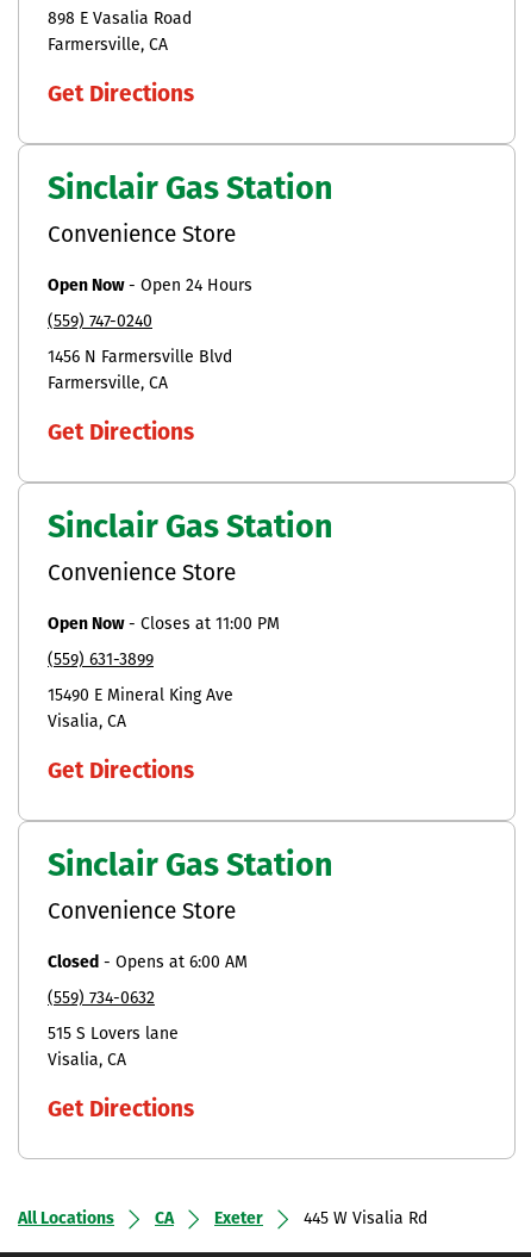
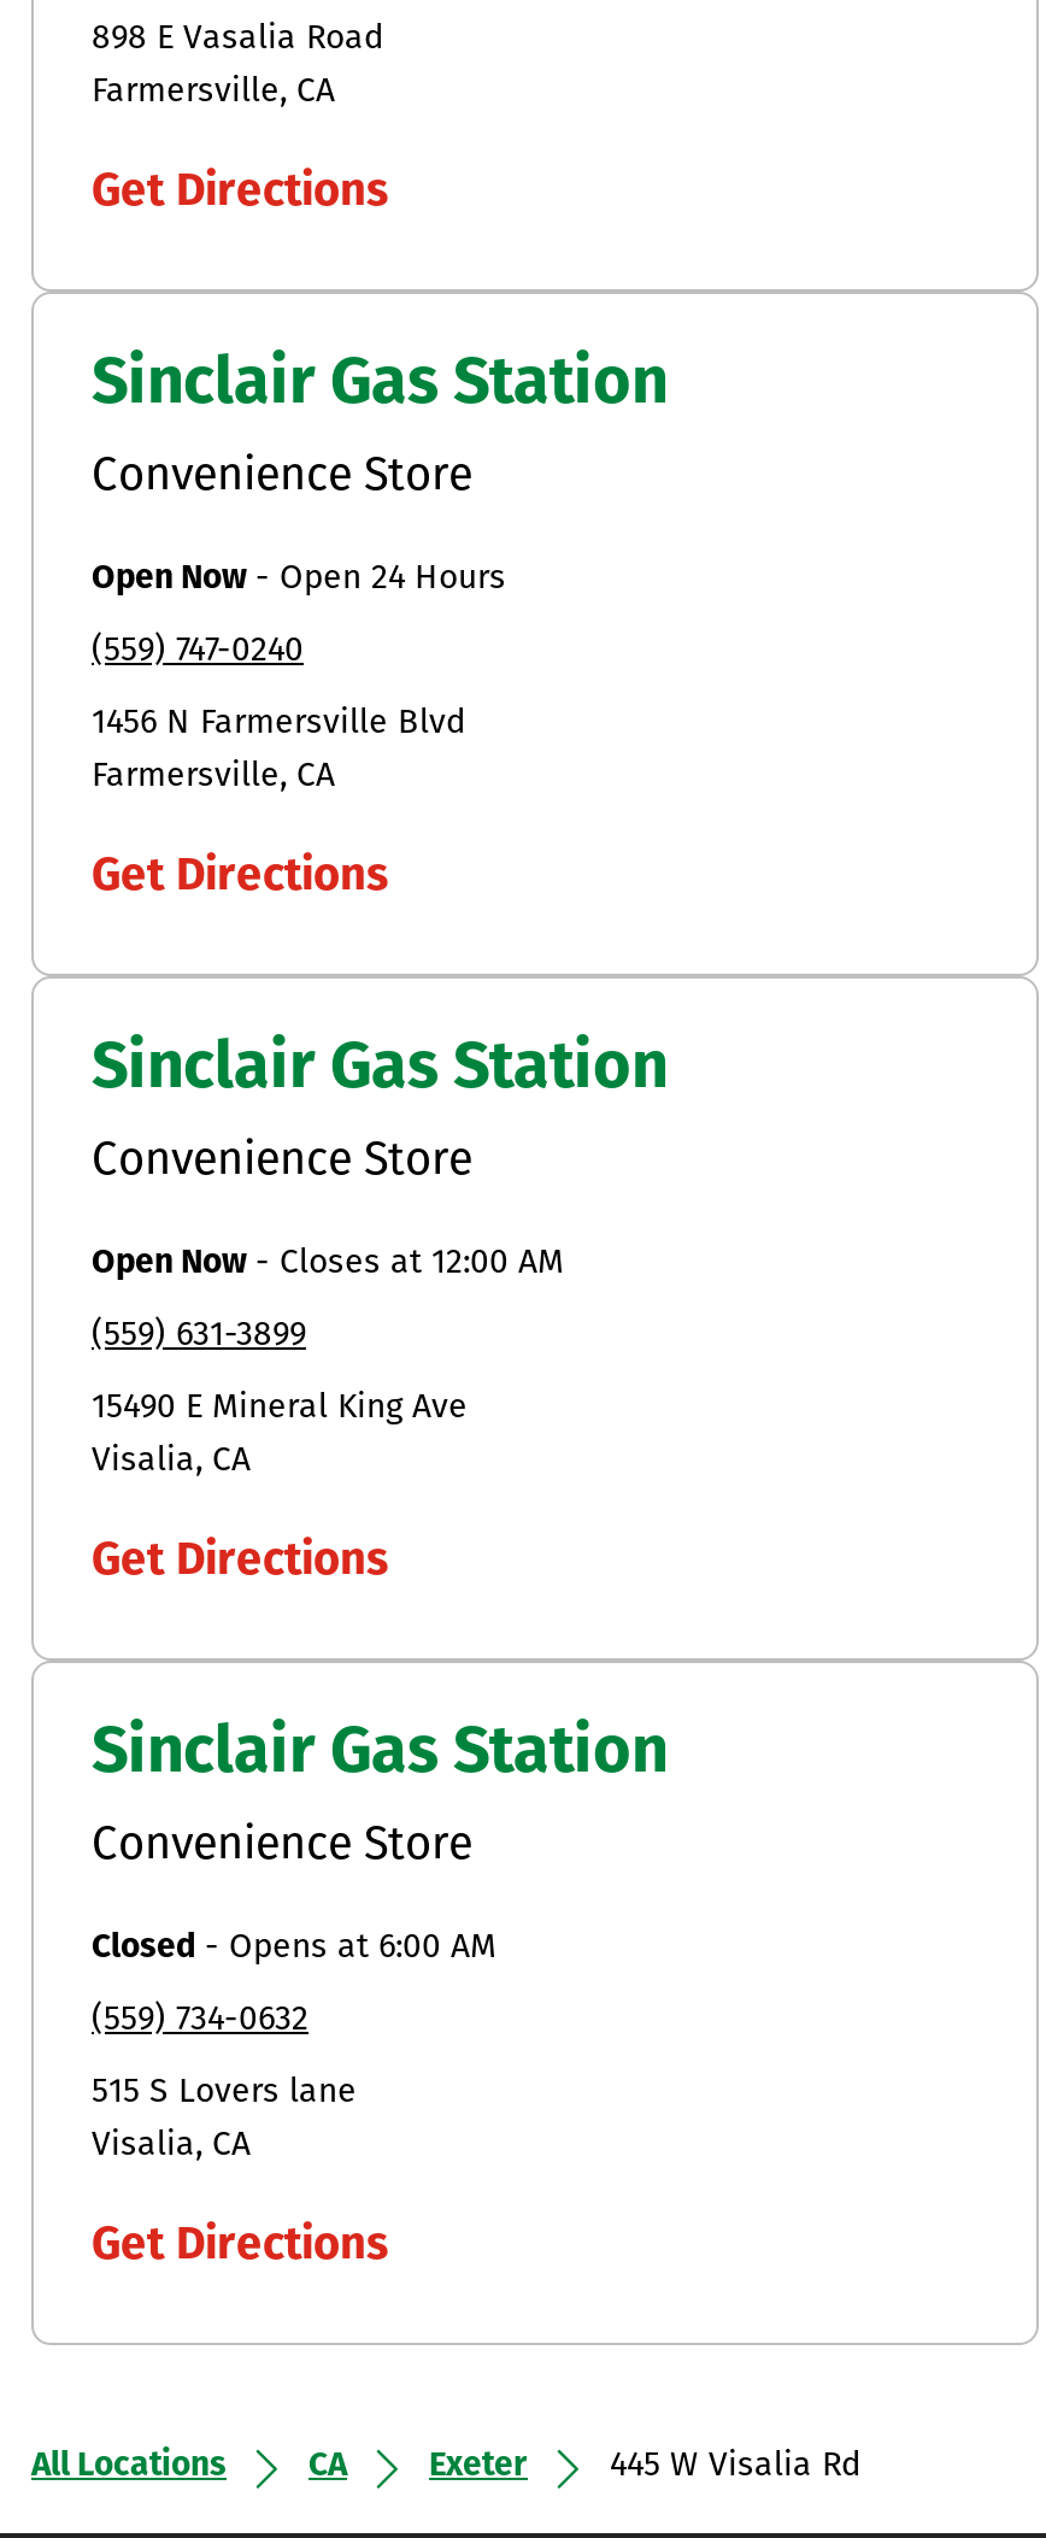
- Open Now - Closes at 11:00 PM
+ Open Now - Closes at 12:00 AM
